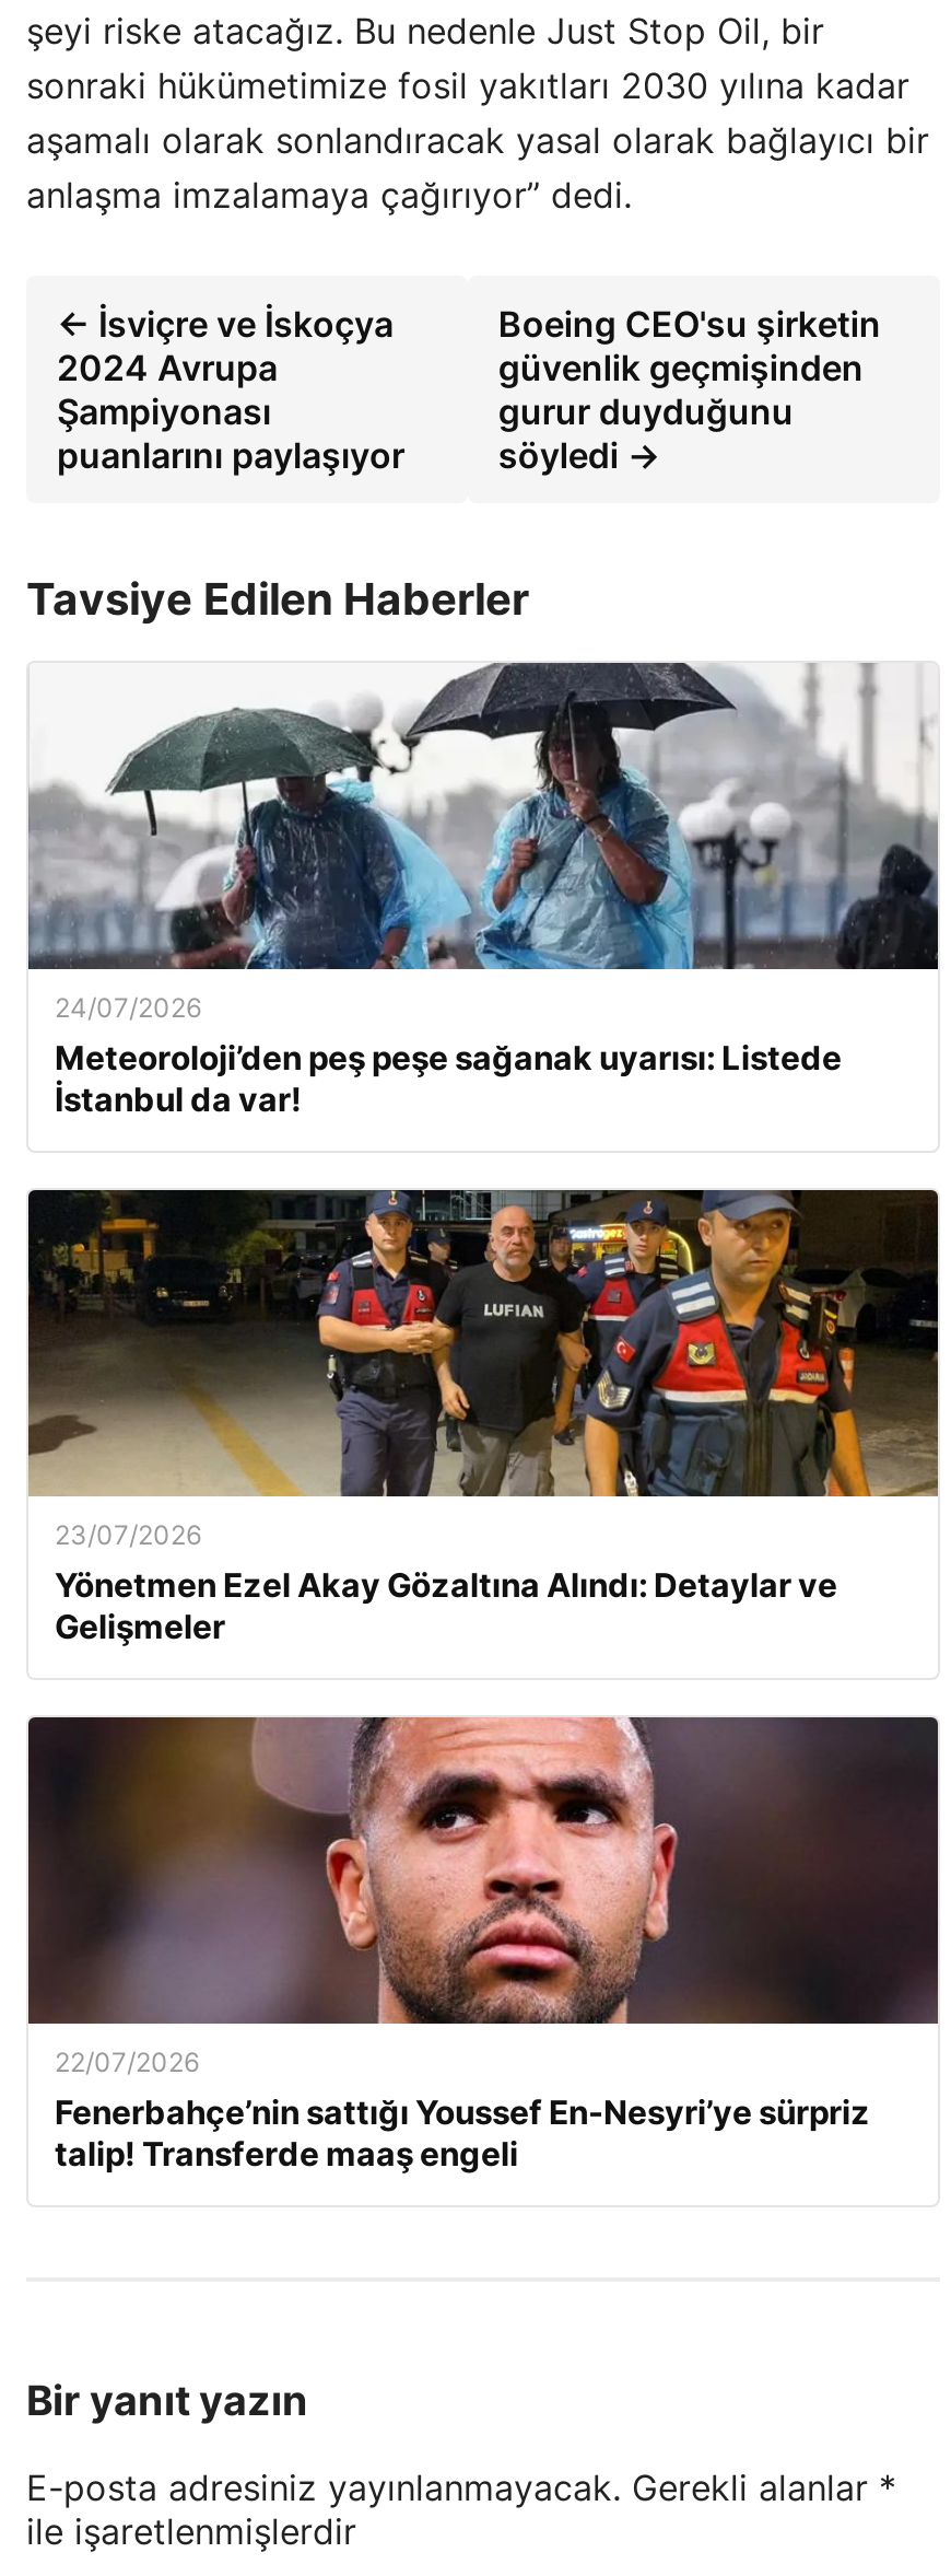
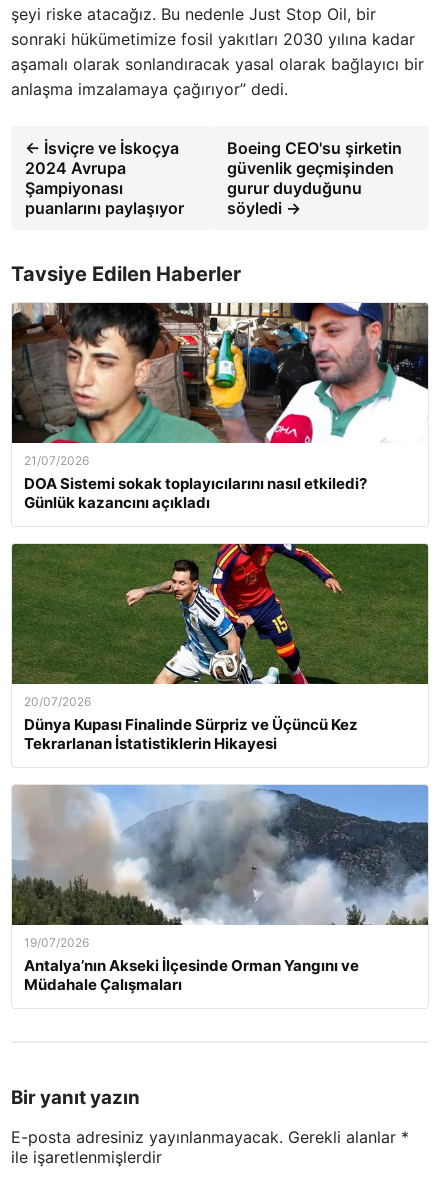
- [image]
- 24/07/2026
- Meteoroloji’den peş peşe sağanak uyarısı: Listede
- İstanbul da var!
+ [image]
+ 21/07/2026
+ DOA Sistemi sokak toplayıcılarını nasıl etkiledi?
+ Günlük kazancını açıkladı

- [image]
- 23/07/2026
- Yönetmen Ezel Akay Gözaltına Alındı: Detaylar ve
- Gelişmeler
+ [image]
+ 20/07/2026
+ Dünya Kupası Finalinde Sürpriz ve Üçüncü Kez
+ Tekrarlanan İstatistiklerin Hikayesi

- [image]
- 22/07/2026
- Fenerbahçe’nin sattığı Youssef En-Nesyri’ye sürpriz
- talip! Transferde maaş engeli
+ [image]
+ 19/07/2026
+ Antalya’nın Akseki İlçesinde Orman Yangını ve
+ Müdahale Çalışmaları
